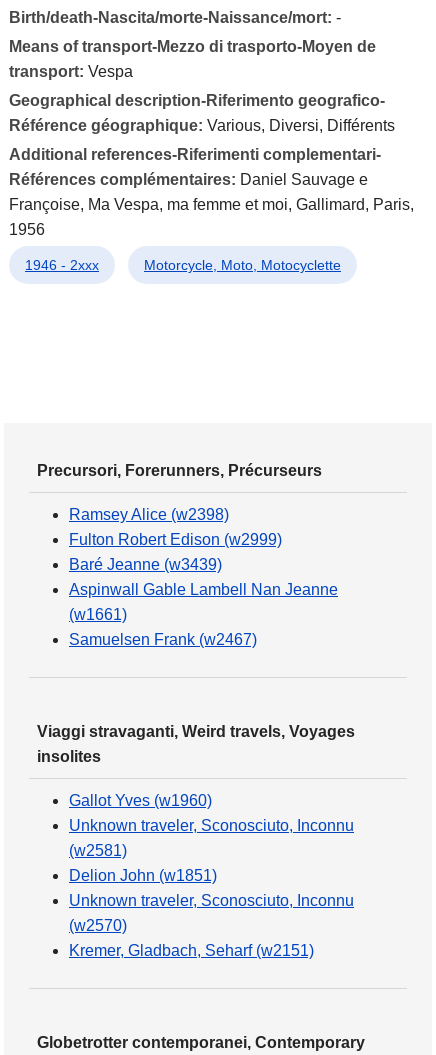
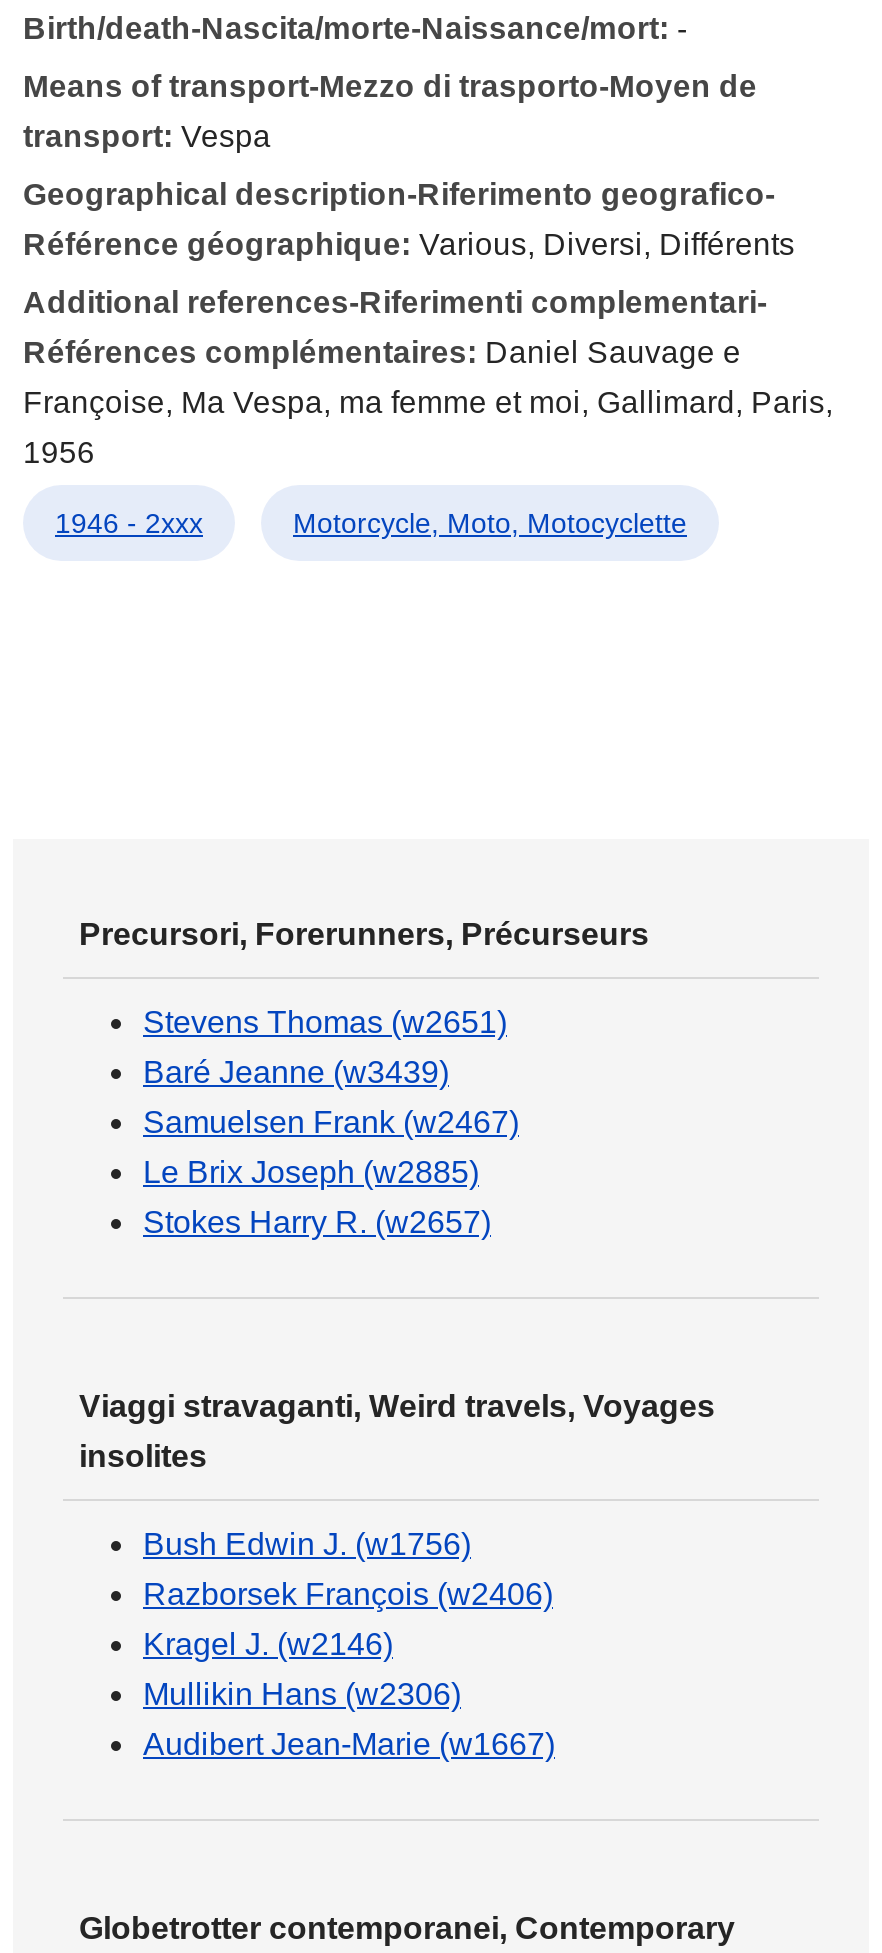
- Ramsey Alice (w2398)
- Fulton Robert Edison (w2999)
+ Stevens Thomas (w2651)

- Aspinwall Gable Lambell Nan Jeanne
- (w1661)

+ Le Brix Joseph (w2885)
+ Stokes Harry R. (w2657)

- Gallot Yves (w1960)
- Unknown traveler, Sconosciuto, Inconnu
- (w2581)
- Delion John (w1851)
- Unknown traveler, Sconosciuto, Inconnu
- (w2570)
- Kremer, Gladbach, Seharf (w2151)
+ Bush Edwin J. (w1756)
+ Razborsek François (w2406)
+ Kragel J. (w2146)
+ Mullikin Hans (w2306)
+ Audibert Jean-Marie (w1667)
